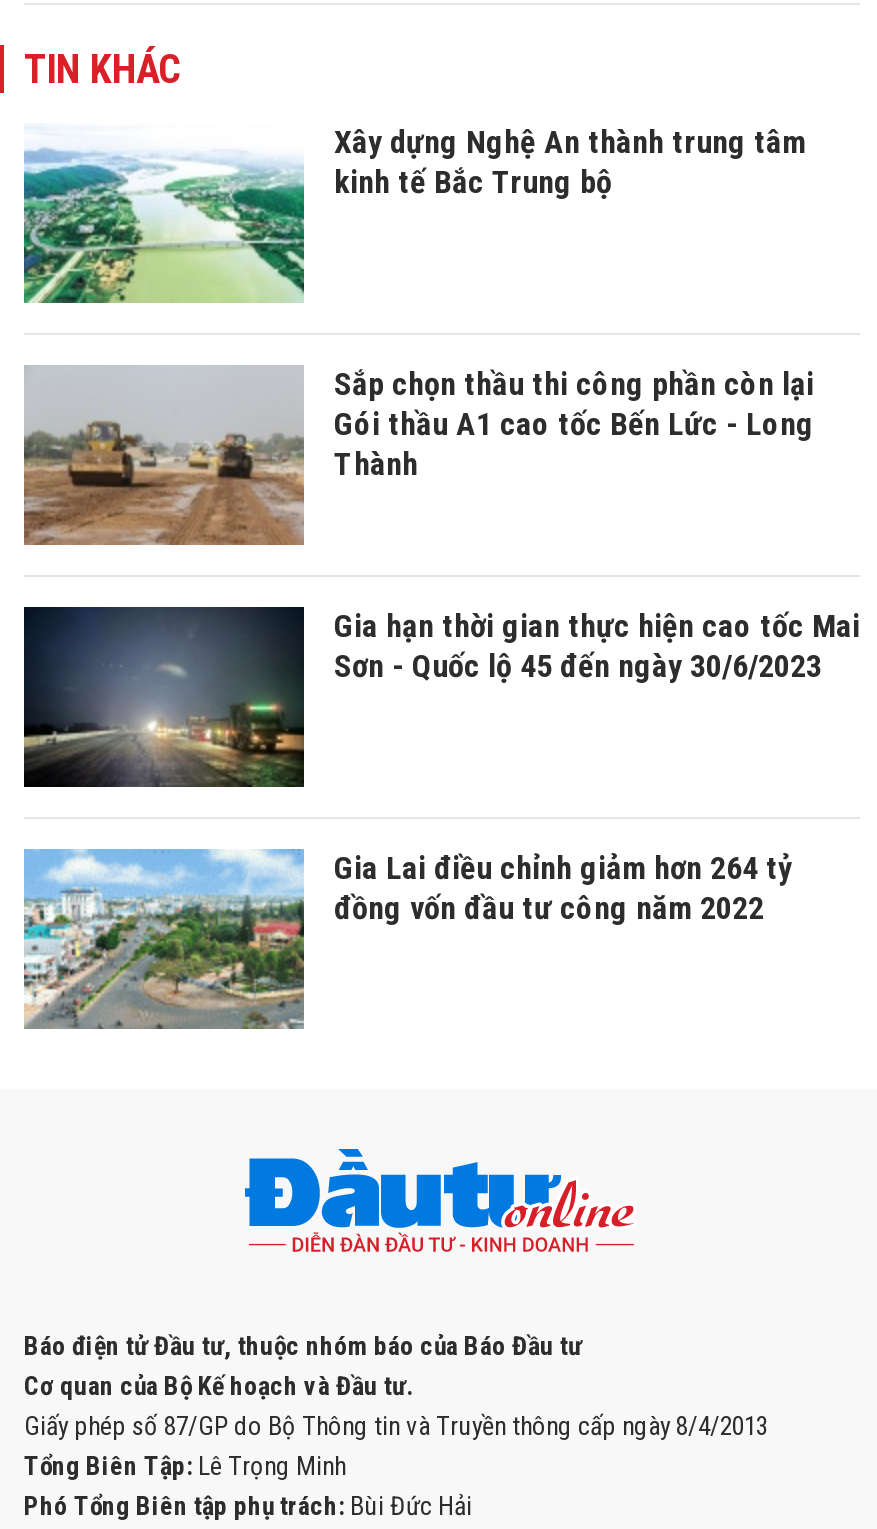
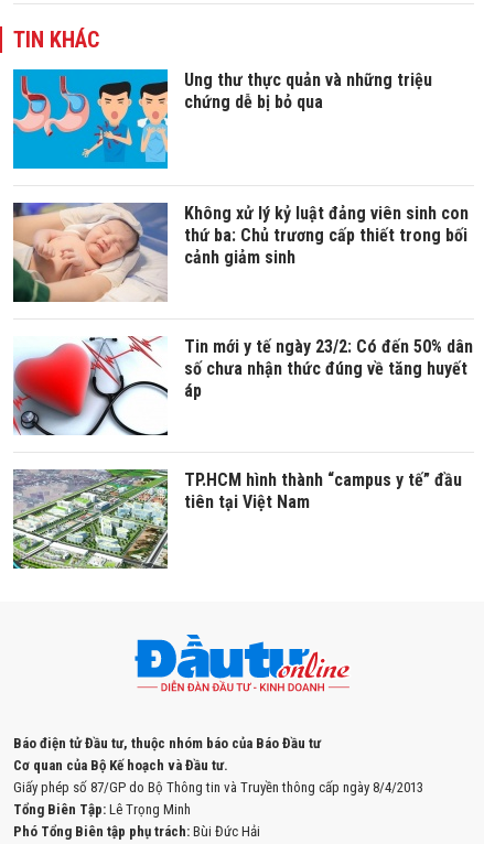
- [image]
- Xây dựng Nghệ An thành trung tâm
- kinh tế Bắc Trung bộ
+ [image]
+ Ung thư thực quản và những triệu
+ chứng dễ bị bỏ qua

- [image]
- Sắp chọn thầu thi công phần còn lại
- Gói thầu A1 cao tốc Bến Lức - Long
- Thành
+ [image]
+ Không xử lý kỷ luật đảng viên sinh con
+ thứ ba: Chủ trương cấp thiết trong bối
+ cảnh giảm sinh

- [image]
- Gia hạn thời gian thực hiện cao tốc Mai
- Sơn - Quốc lộ 45 đến ngày 30/6/2023
+ [image]
+ Tin mới y tế ngày 23/2: Có đến 50% dân
+ số chưa nhận thức đúng về tăng huyết
+ áp

- [image]
- Gia Lai điều chỉnh giảm hơn 264 tỷ
- đồng vốn đầu tư công năm 2022
+ [image]
+ TP.HCM hình thành “campus y tế” đầu
+ tiên tại Việt Nam
